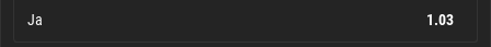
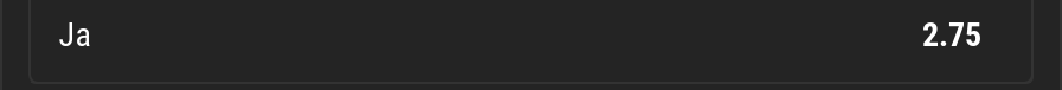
- 1.03
+ 2.75
